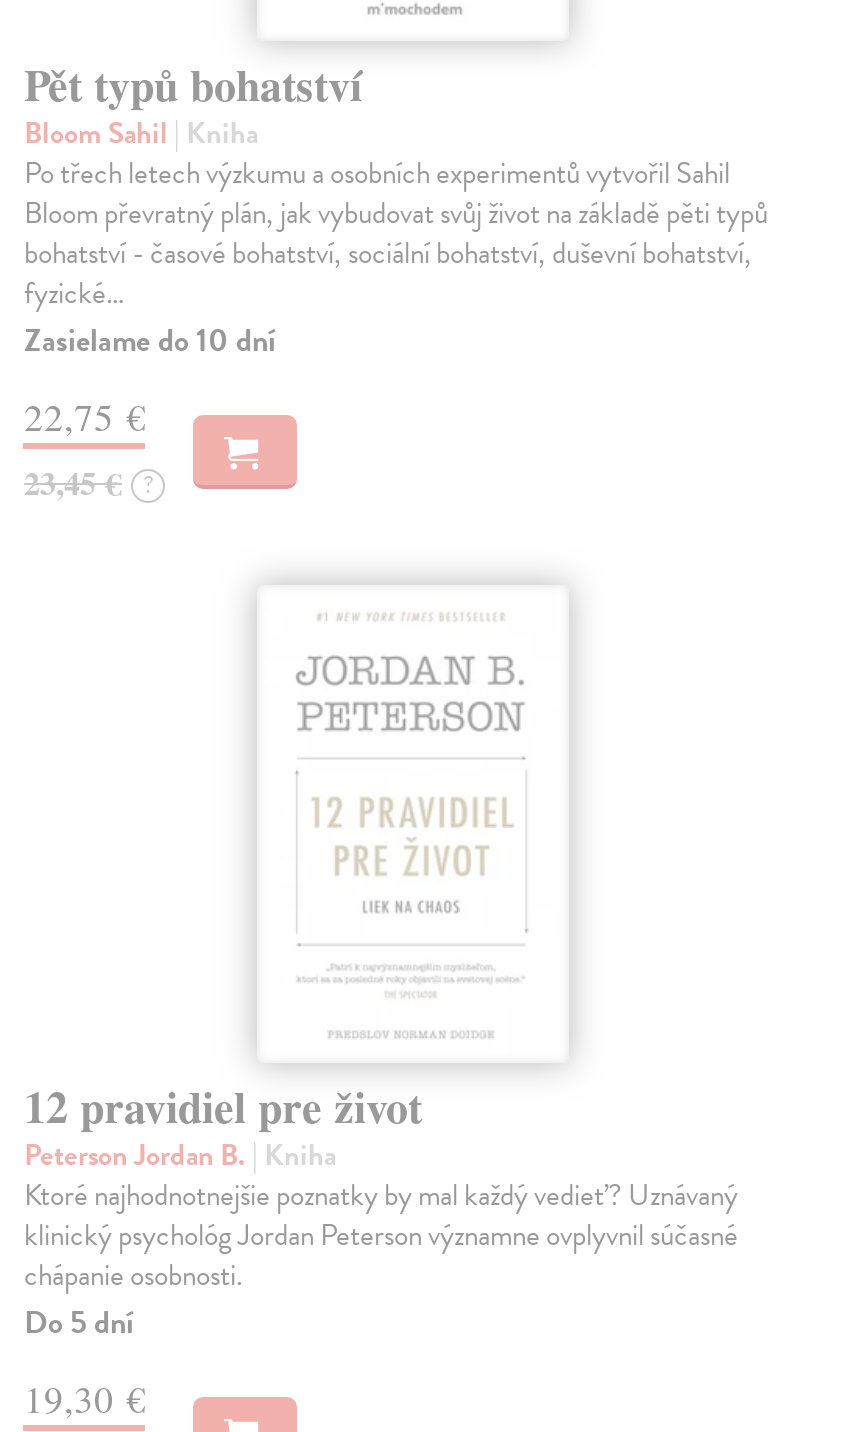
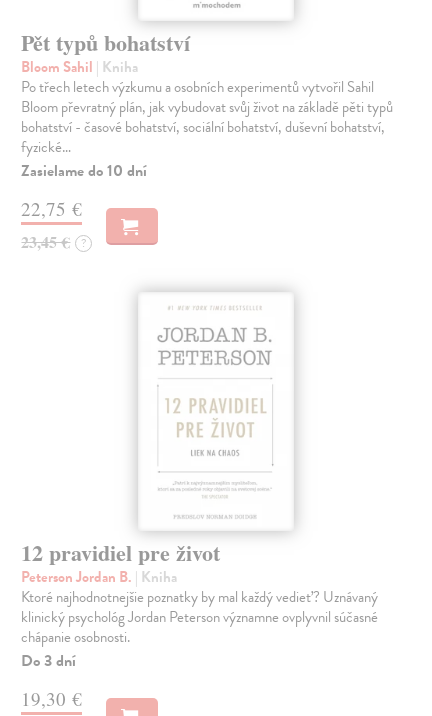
- Do 5 dní
+ Do 3 dní
